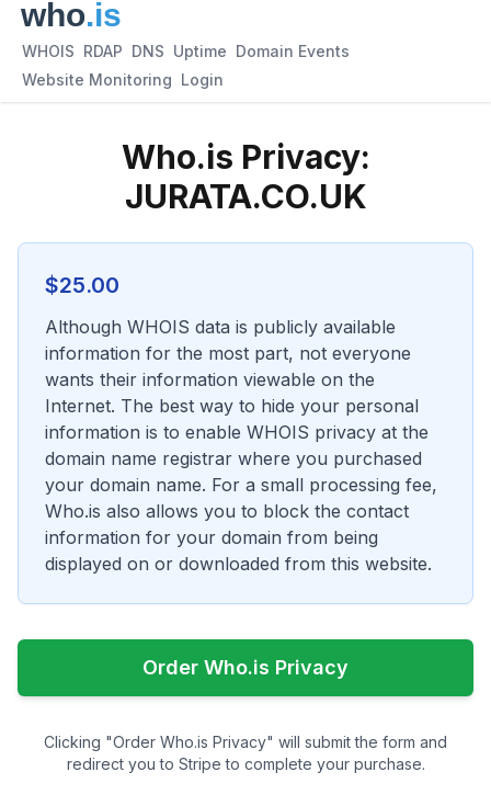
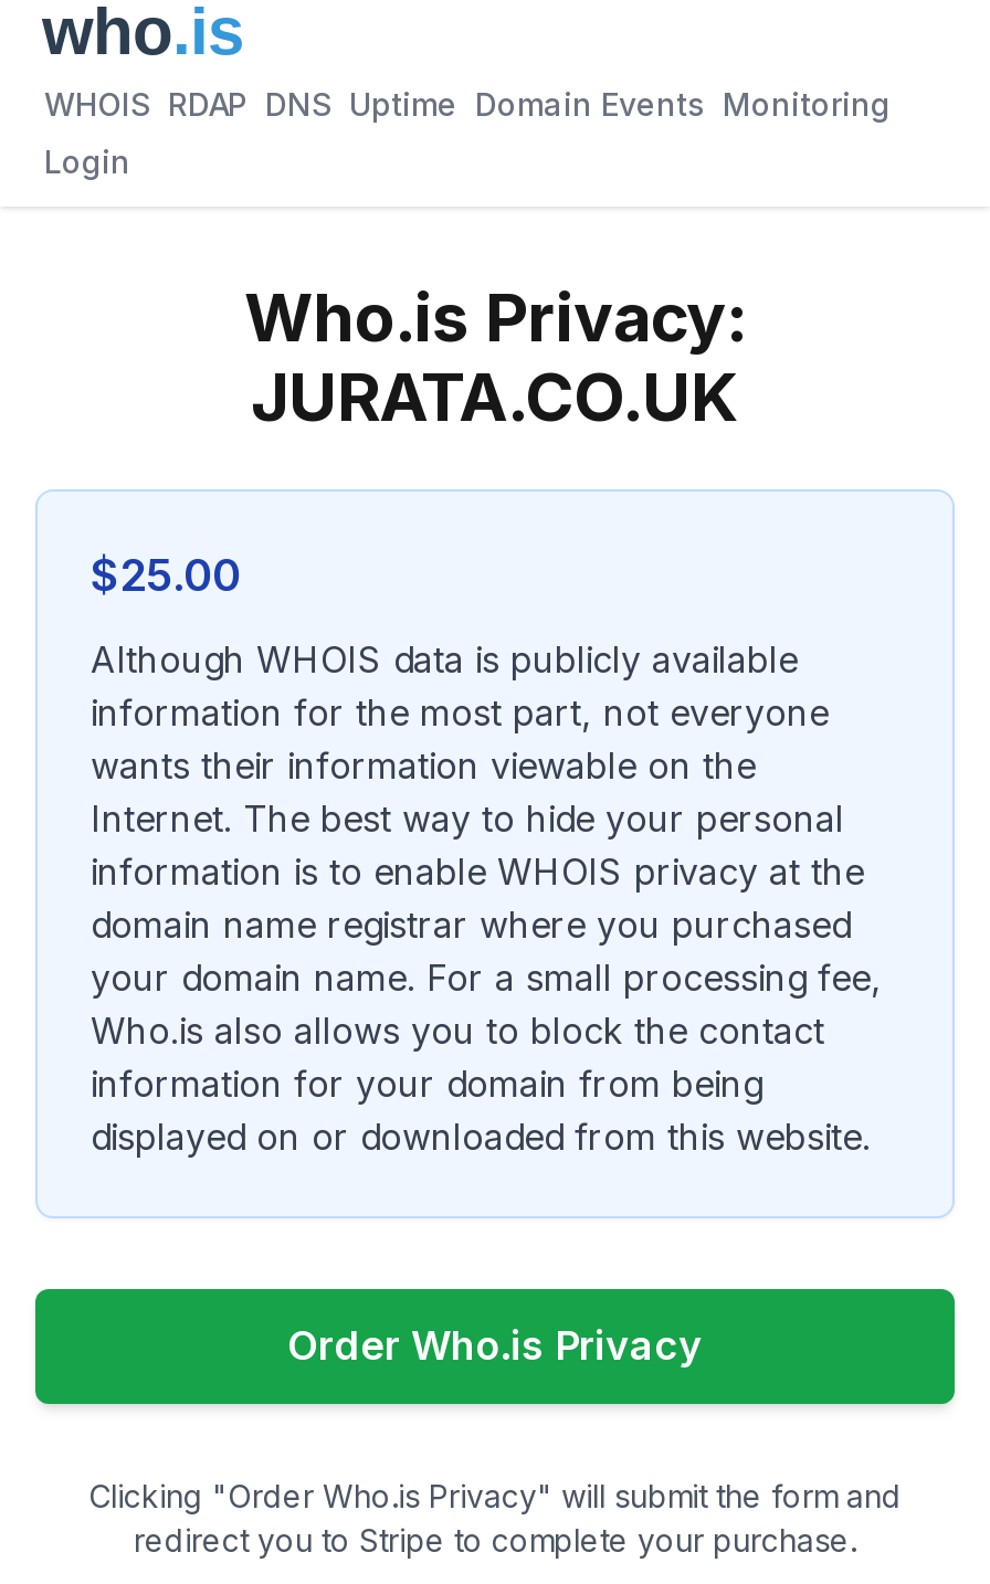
- WHOIS RDAP DNS Uptime Domain Events
+ WHOIS RDAP DNS Uptime Domain Events Monitoring

- Website Monitoring Login
+ Login
